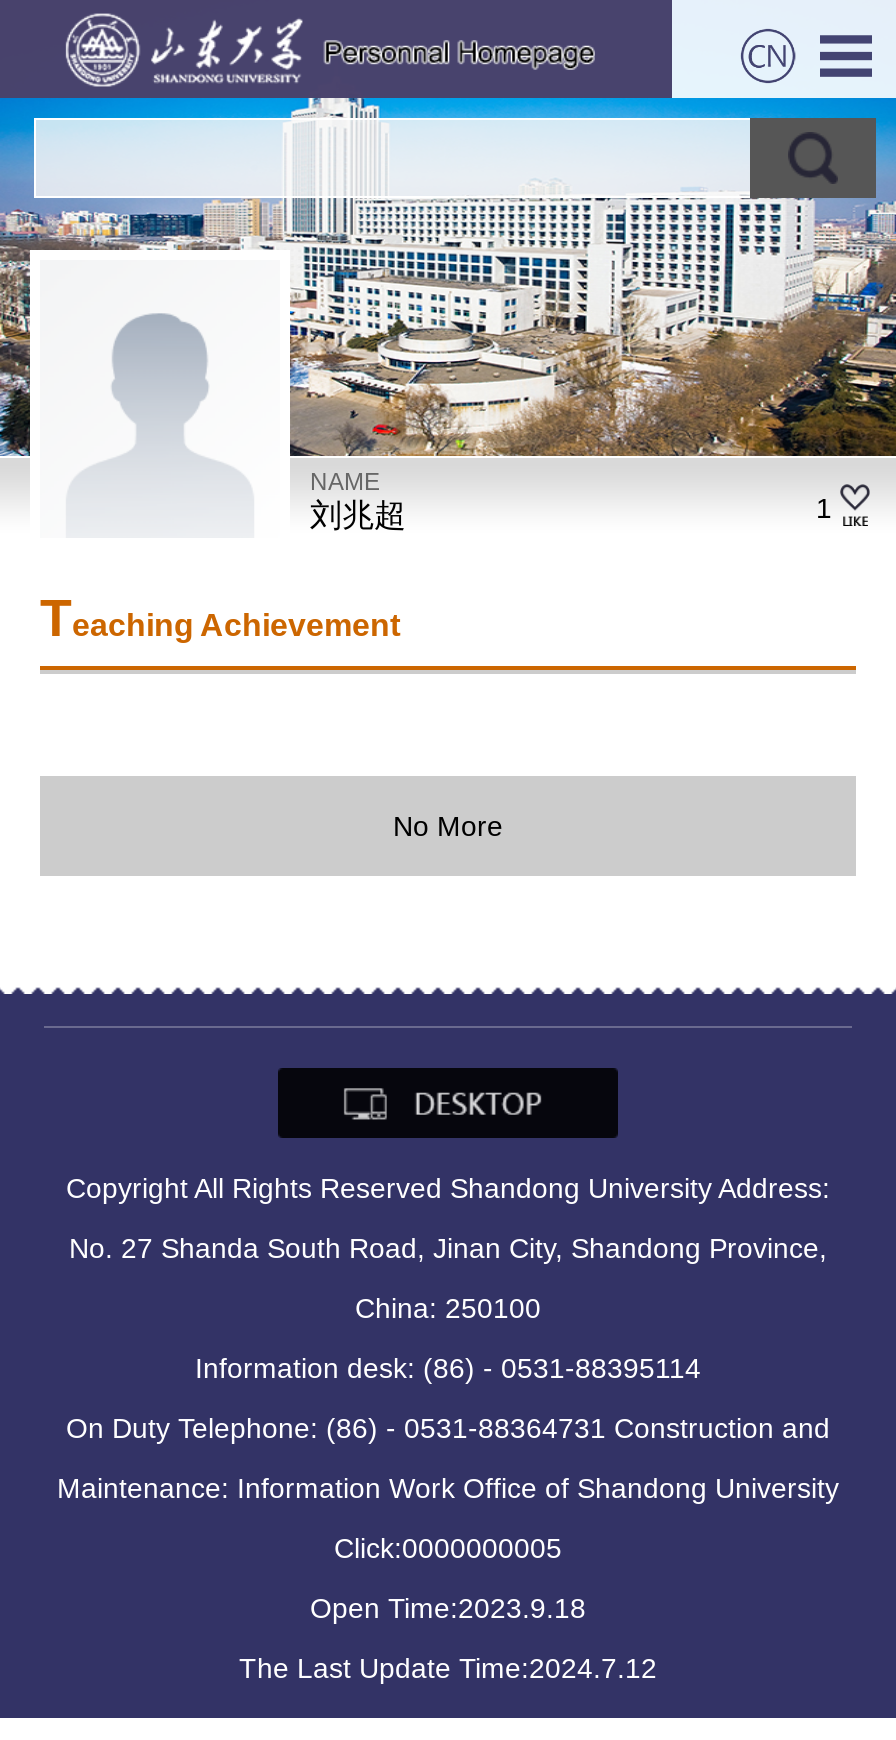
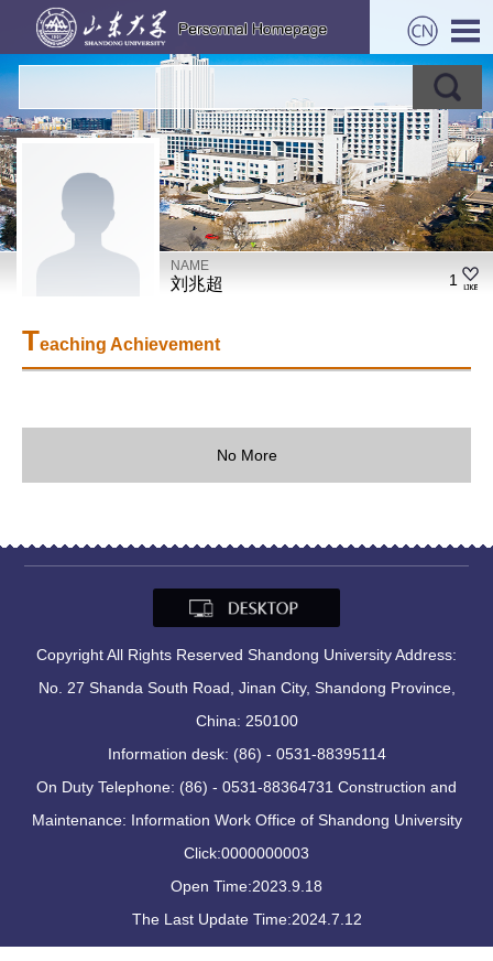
- Click:0000000005
+ Click:0000000003
